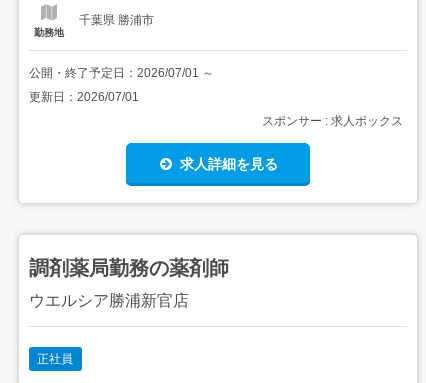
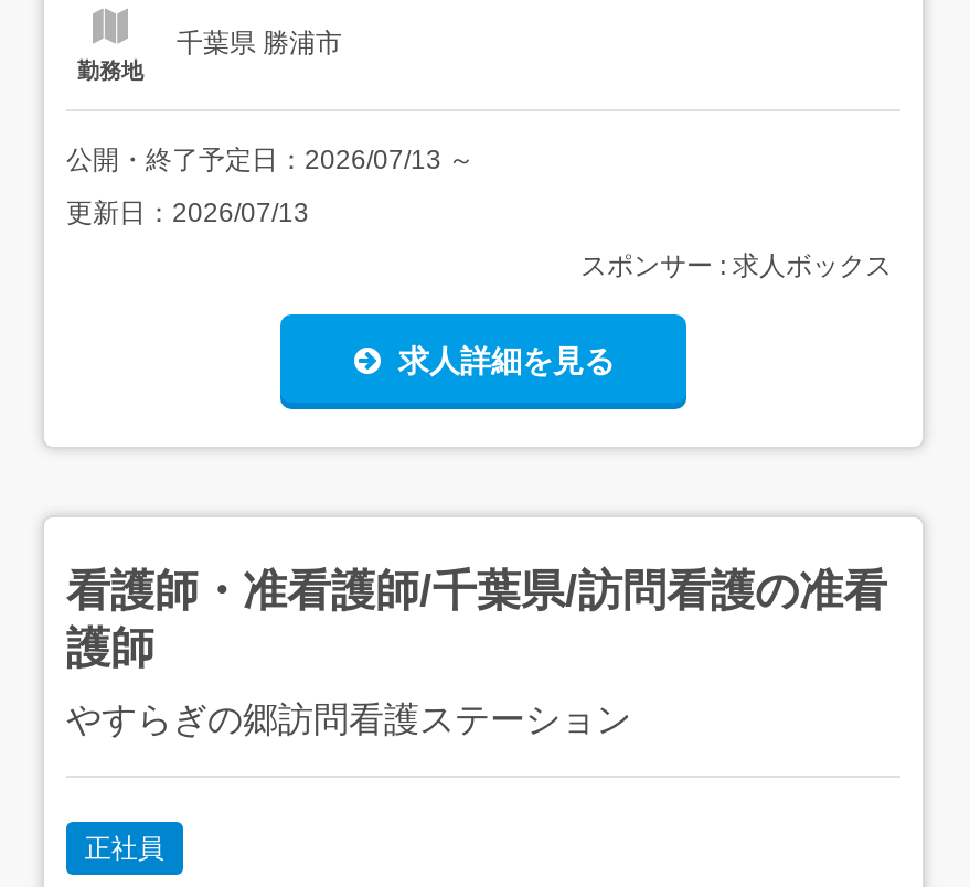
- 公開・終了予定日：2026/07/01～
+ 公開・終了予定日：2026/07/13～

- 更新日：2026/07/01
+ 更新日：2026/07/13

- 調剤薬局勤務の薬剤師
+ 看護師・准看護師/千葉県/訪問看護の准看
+ 護師

- ウエルシア勝浦新官店
+ やすらぎの郷訪問看護ステーション
